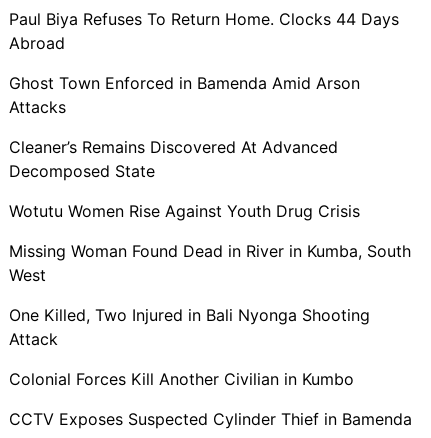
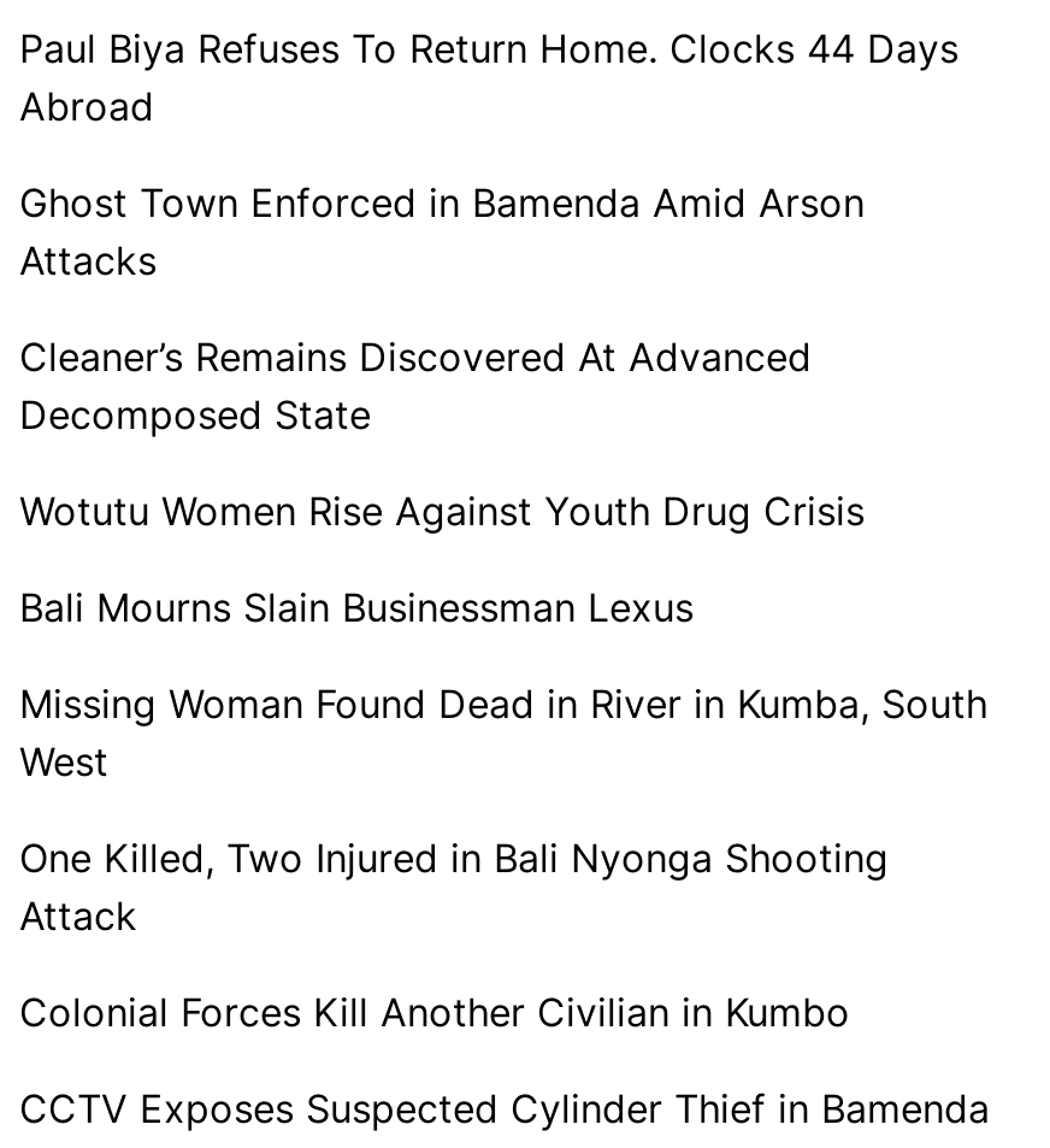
+ Bali Mourns Slain Businessman Lexus
